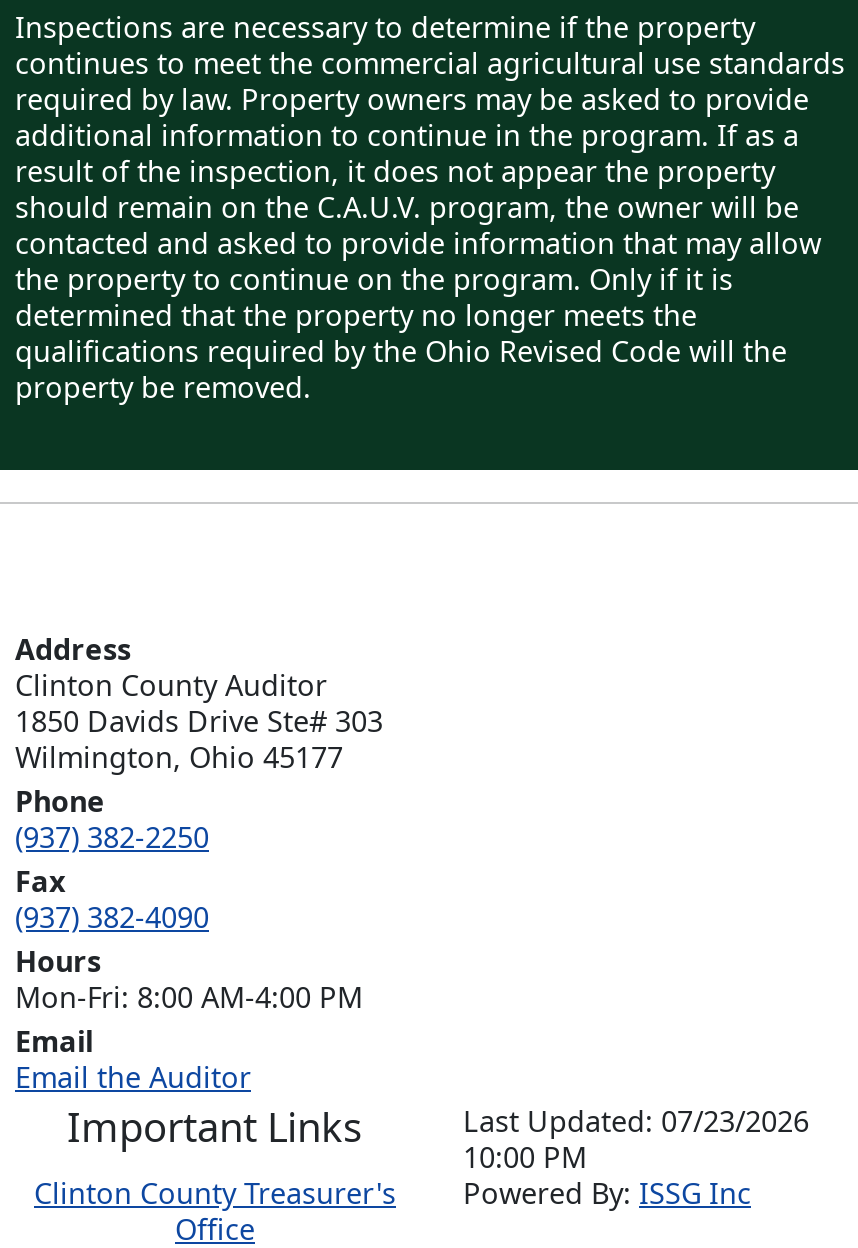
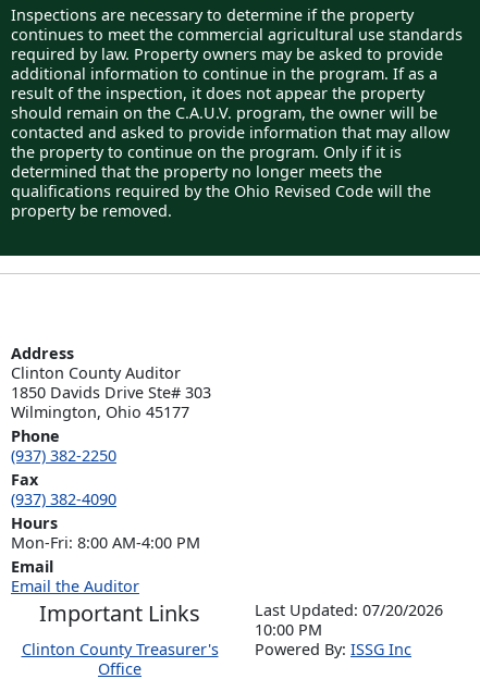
- Last Updated: 07/23/2026
+ Last Updated: 07/20/2026
